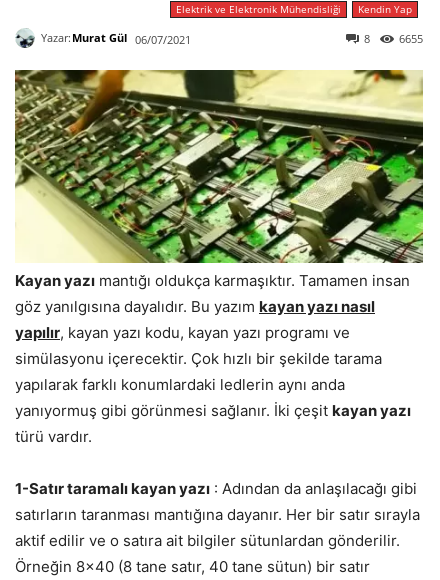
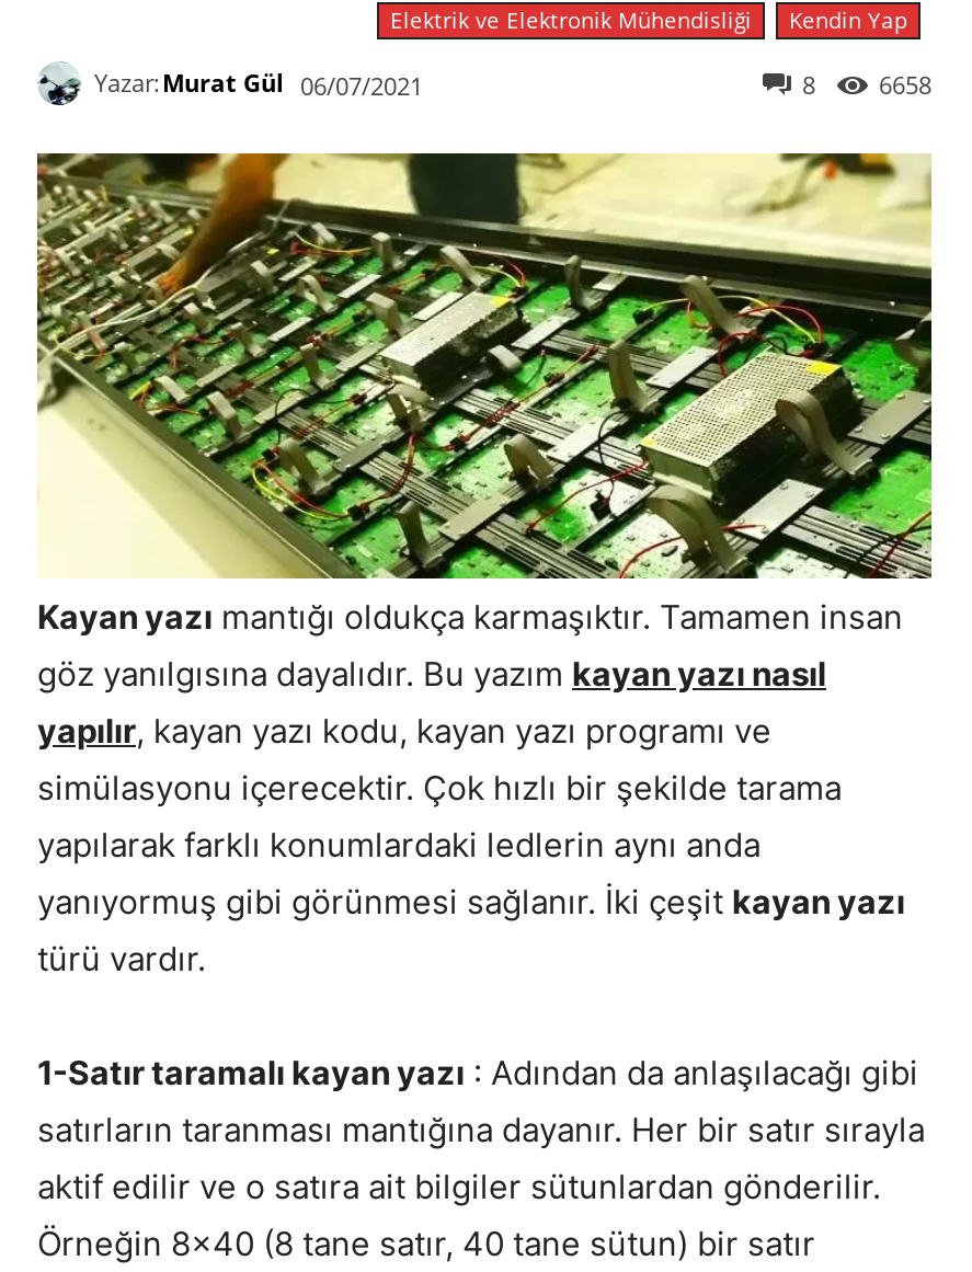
- 8 6655
+ 8 6658
